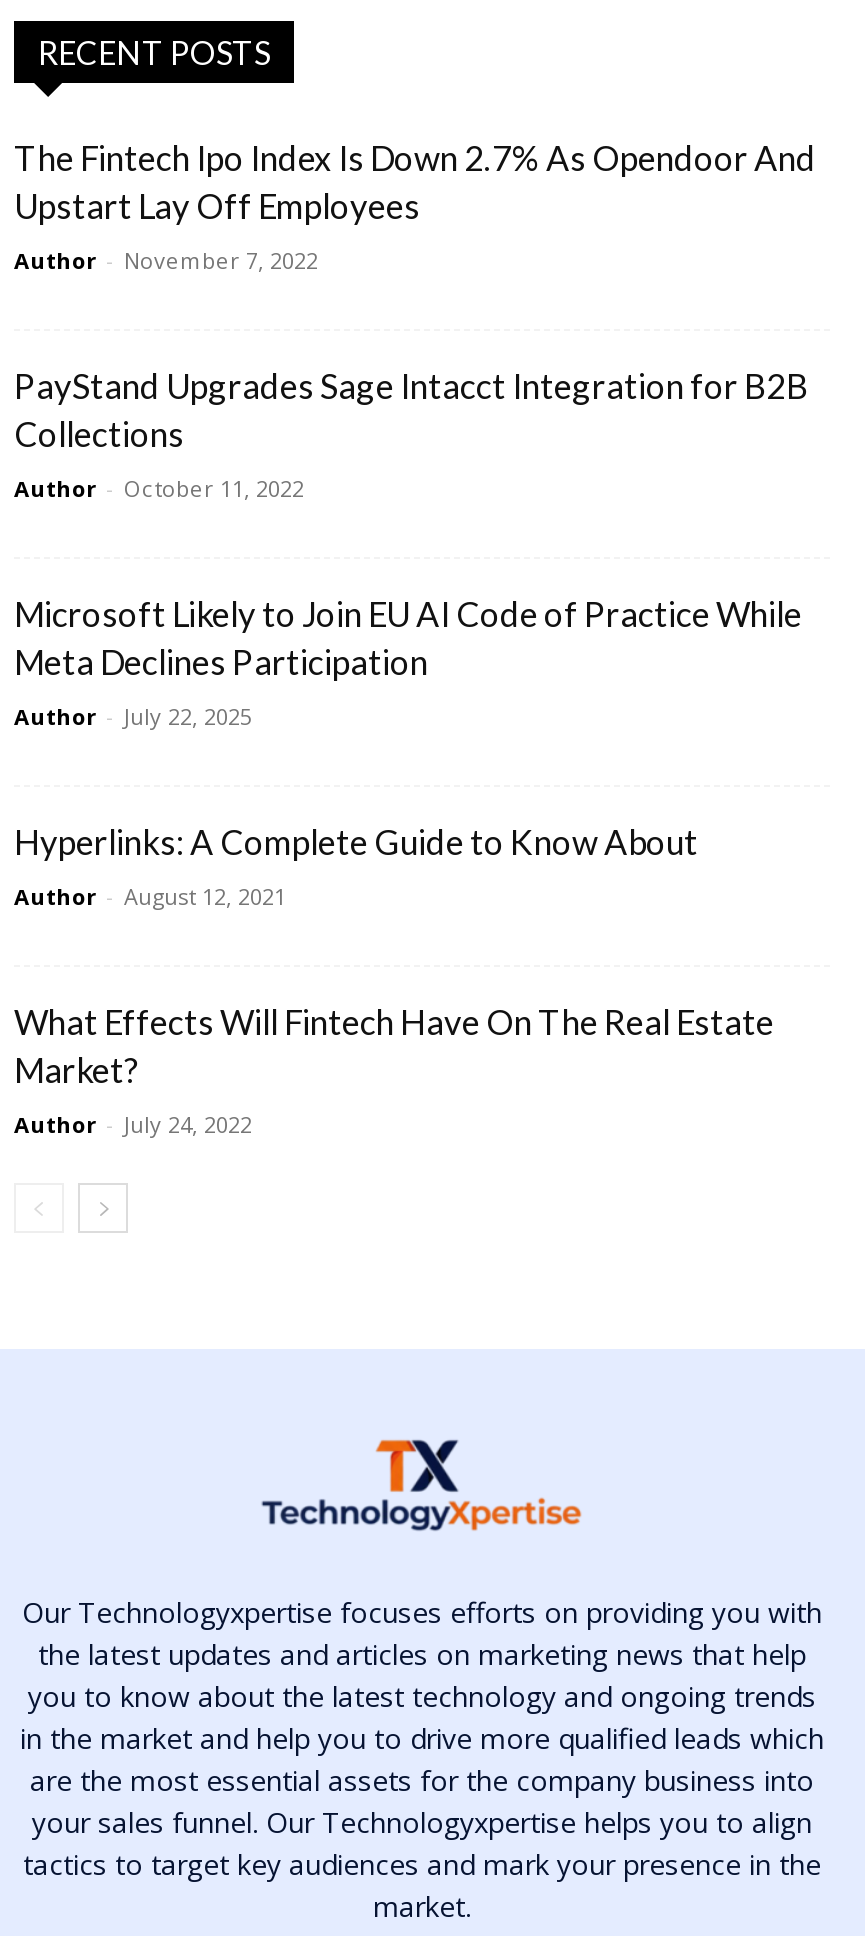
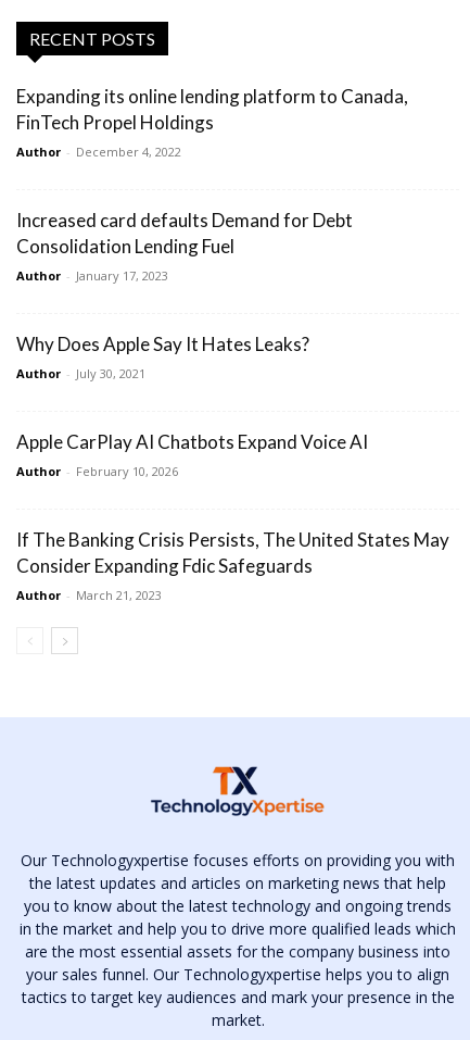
- The Fintech Ipo Index Is Down 2.7% As Opendoor And
- Upstart Lay Off Employees
- Author - November 7, 2022
+ Expanding its online lending platform to Canada,
+ FinTech Propel Holdings
+ Author - December 4, 2022

- PayStand Upgrades Sage Intacct Integration for B2B
- Collections
- Author - October 11, 2022
+ Increased card defaults Demand for Debt
+ Consolidation Lending Fuel
+ Author - January 17, 2023

- Microsoft Likely to Join EU AI Code of Practice While
- Meta Declines Participation
- Author - July 22, 2025
+ Why Does Apple Say It Hates Leaks?
+ Author - July 30, 2021

- Hyperlinks: A Complete Guide to Know About
- Author - August 12, 2021
+ Apple CarPlay AI Chatbots Expand Voice AI
+ Author - February 10, 2026

- What Effects Will Fintech Have On The Real Estate
- Market?
- Author - July 24, 2022
+ If The Banking Crisis Persists, The United States May
+ Consider Expanding Fdic Safeguards
+ Author - March 21, 2023
